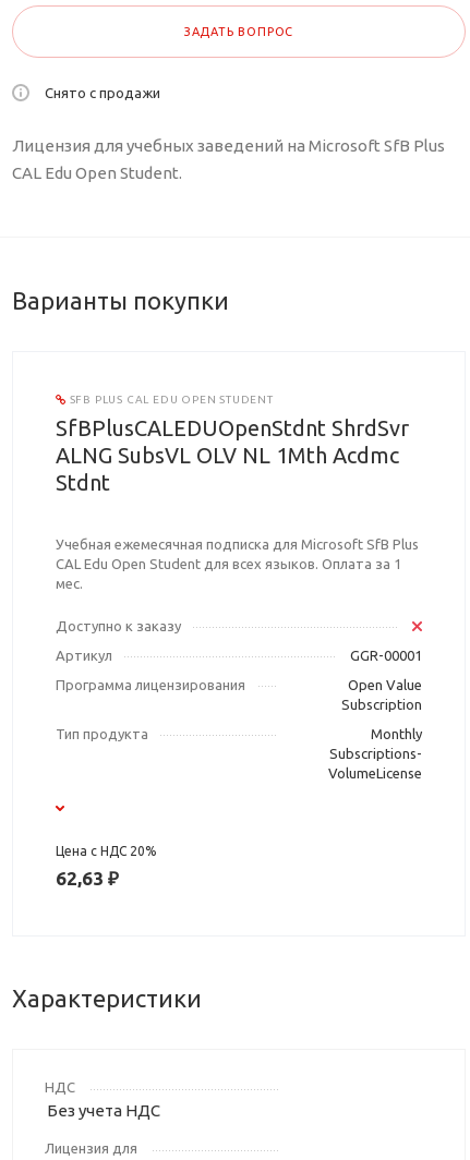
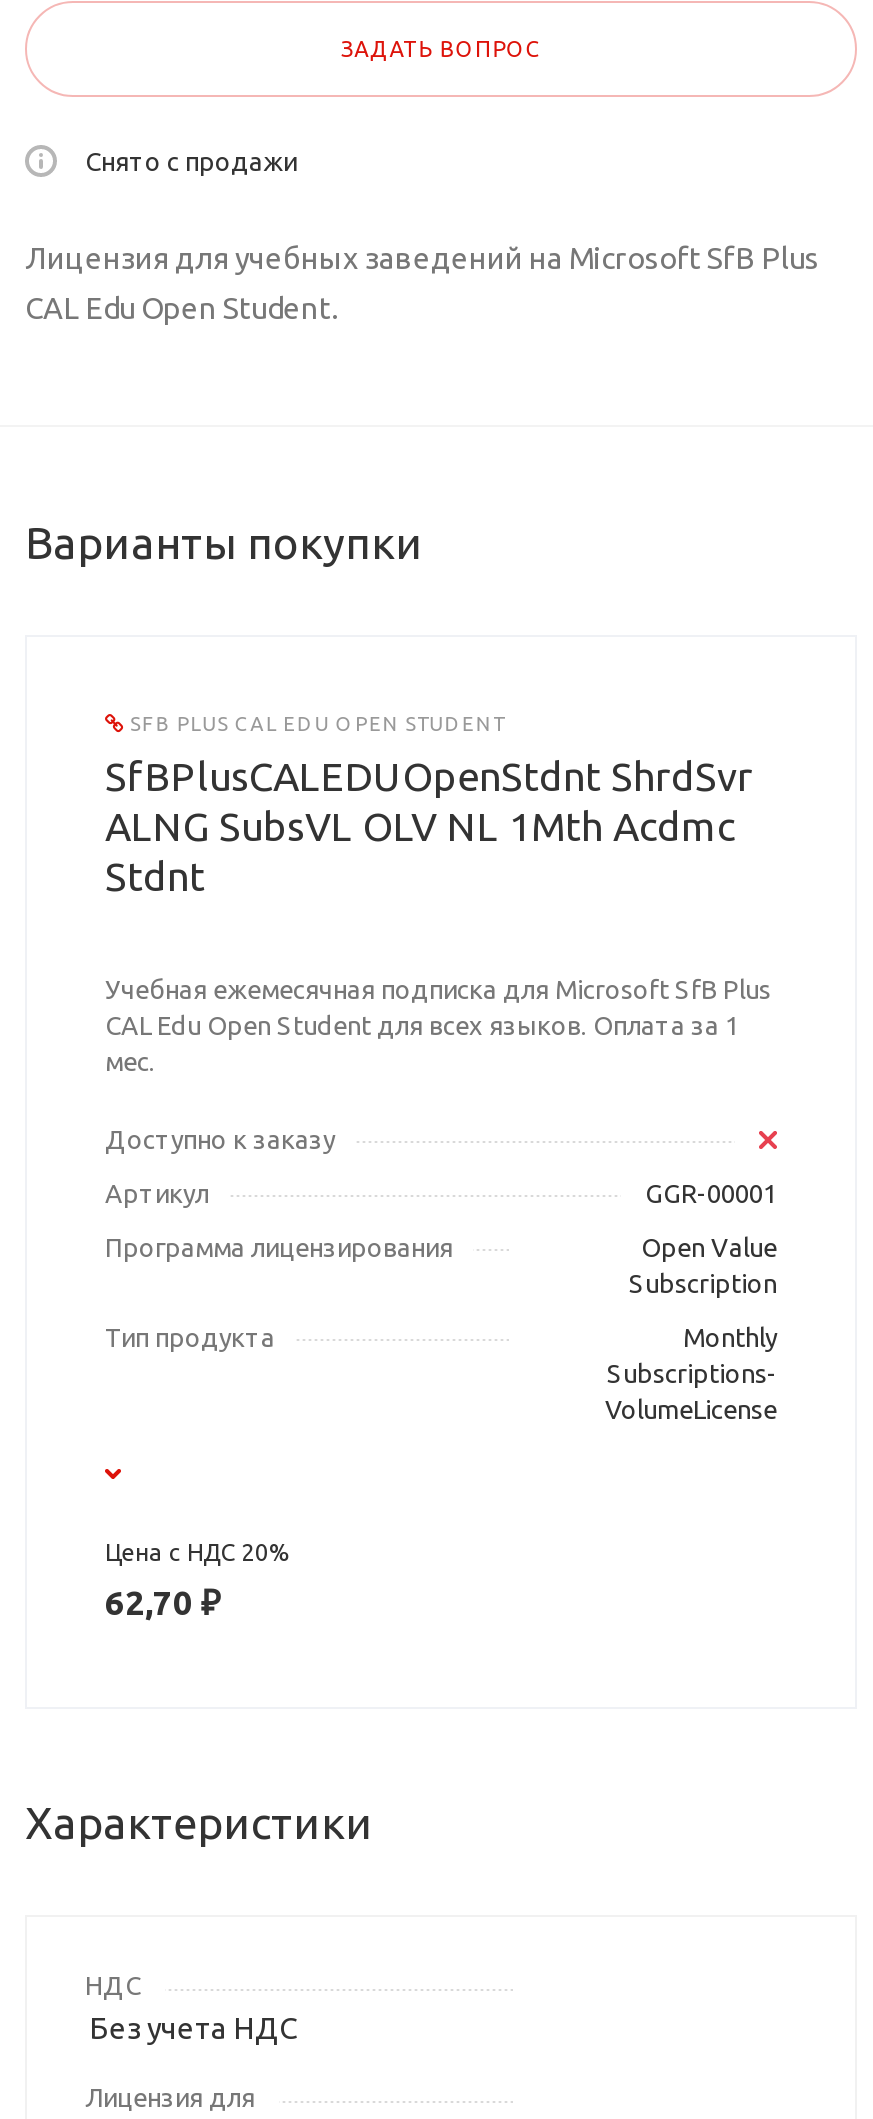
- 62,63 ₽
+ 62,70 ₽
